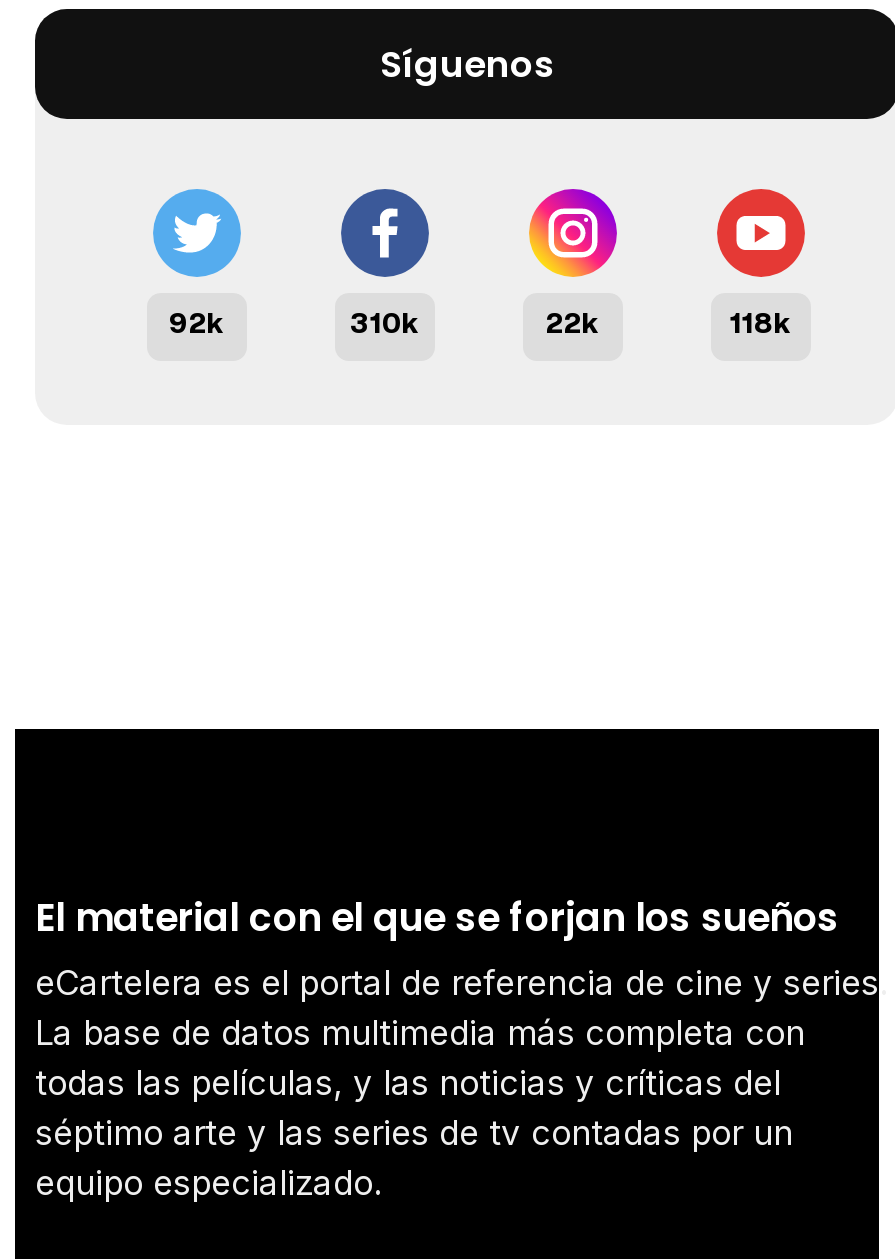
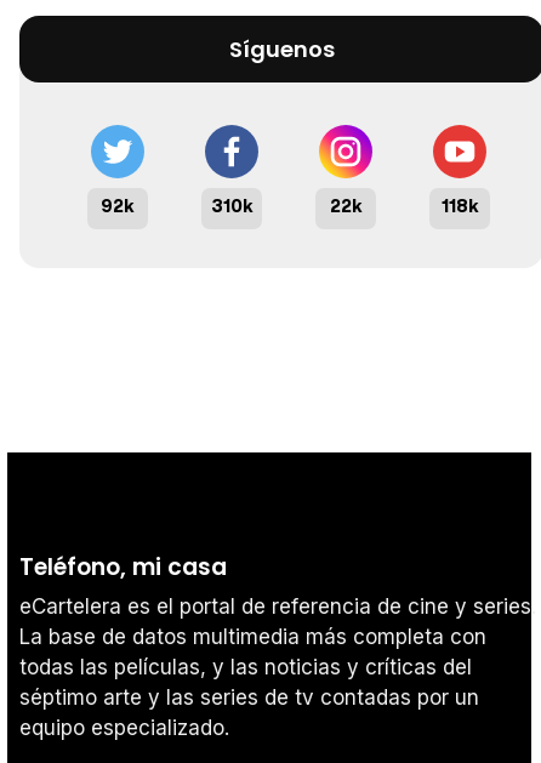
- El material con el que se forjan los sueños
+ Teléfono, mi casa
